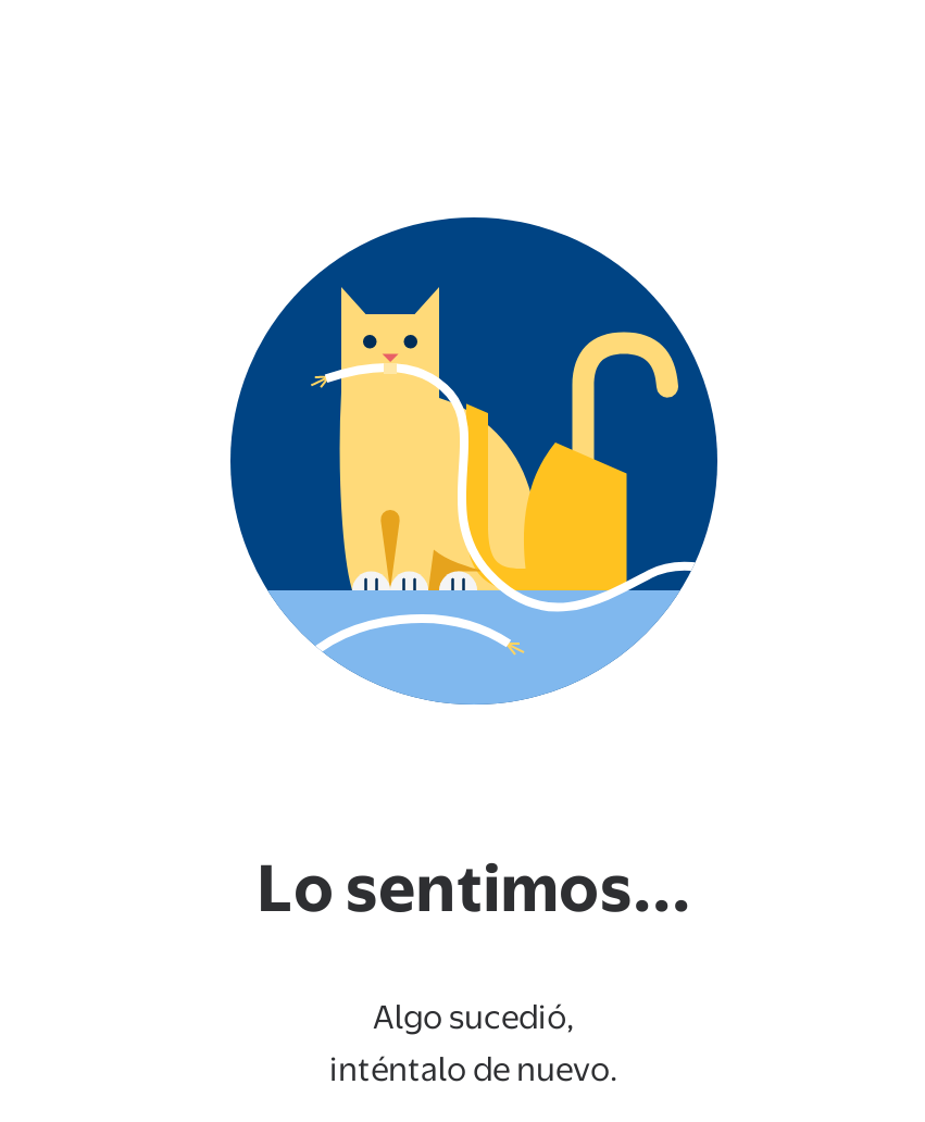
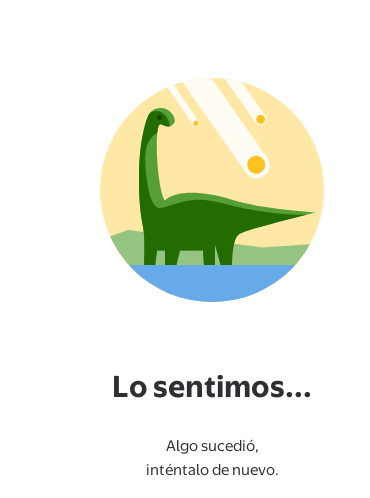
- [image]
+ [image]
